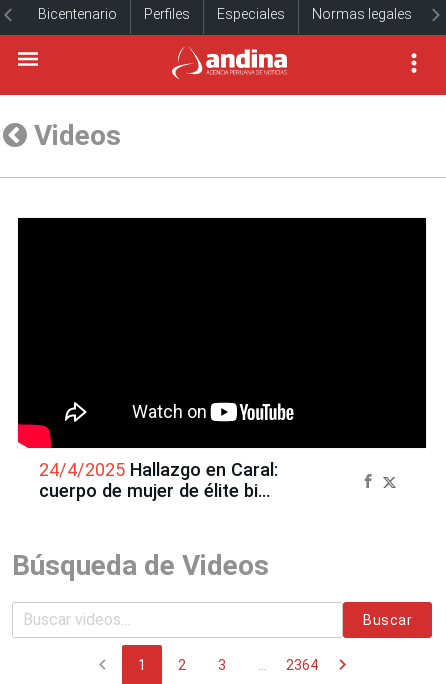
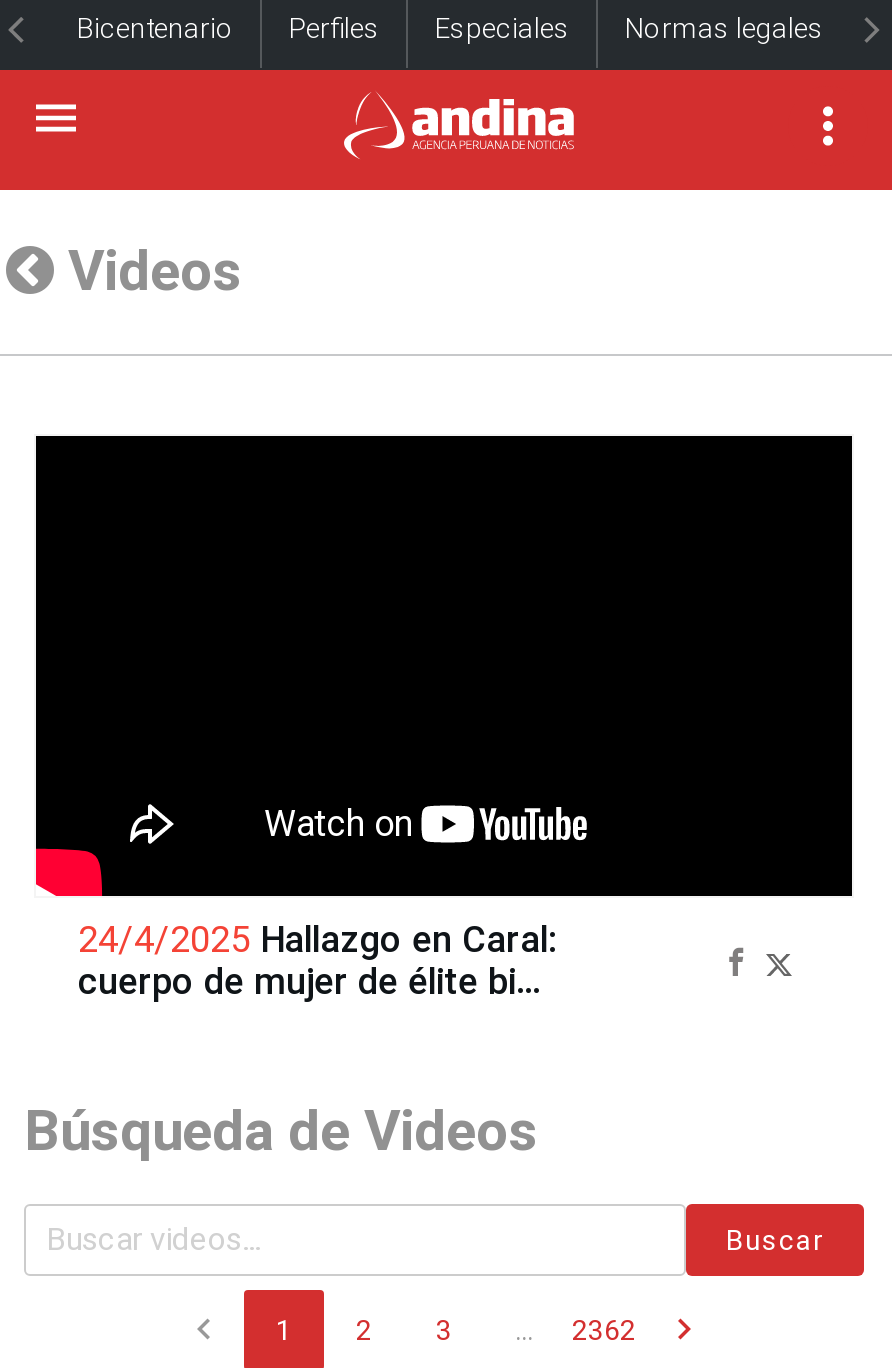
- 2364
+ 2362
